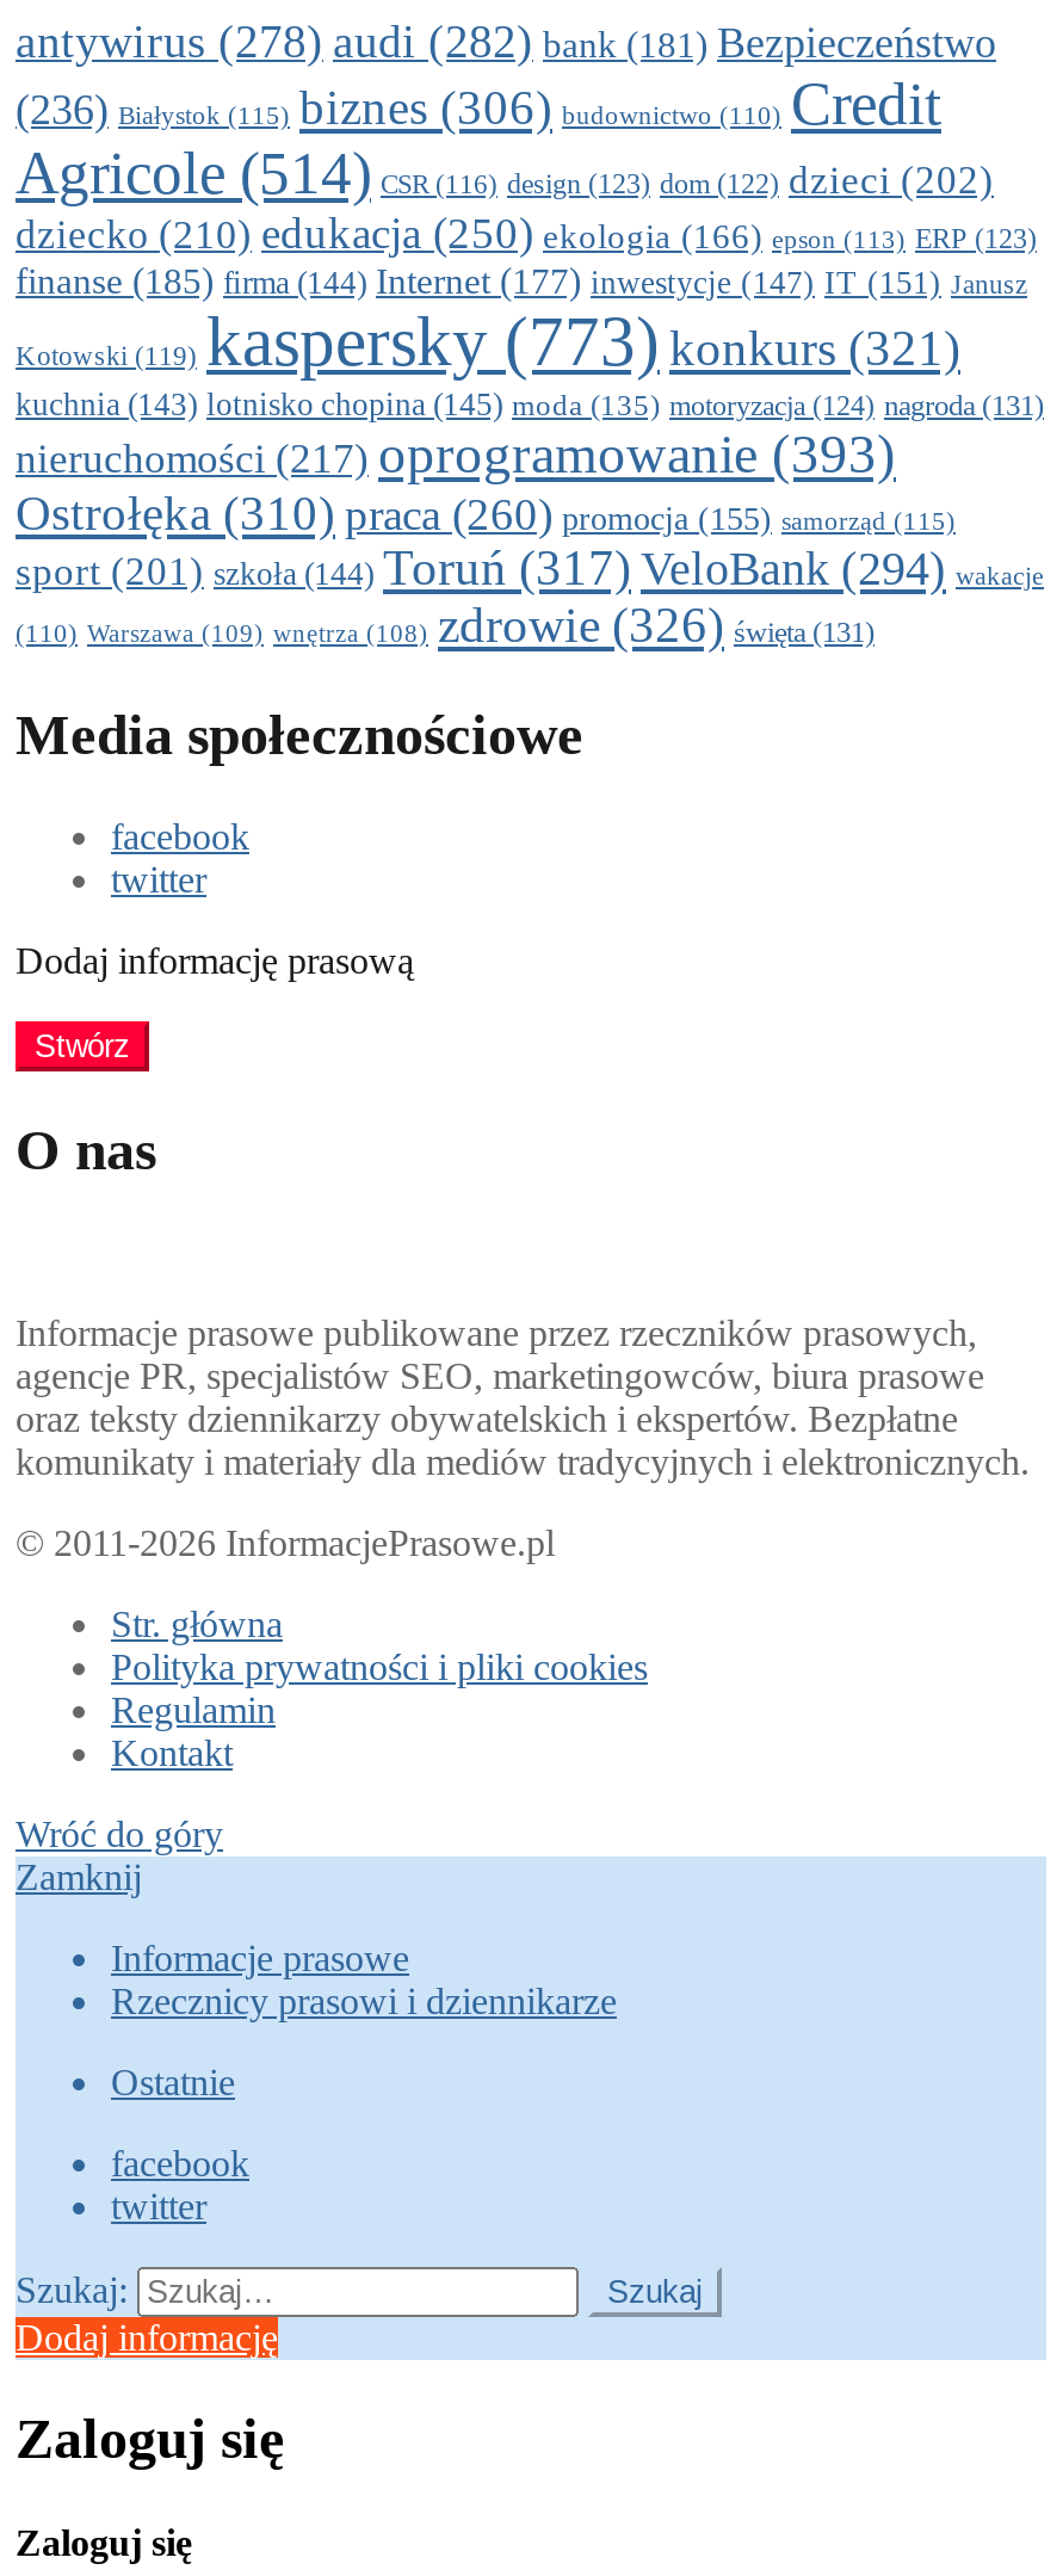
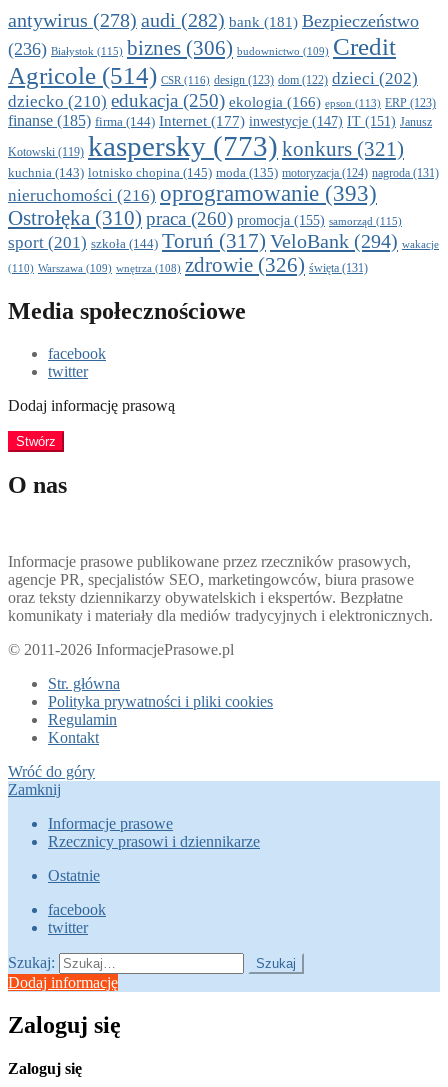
- (236) Białystok(115) biznes (306) budownictwo(110) Credit
+ (236) Białystok(115) biznes (306) budownictwo(109) Credit

- nieruchomości (217) oprogramowanie (393)
+ nieruchomości (216) oprogramowanie (393)
